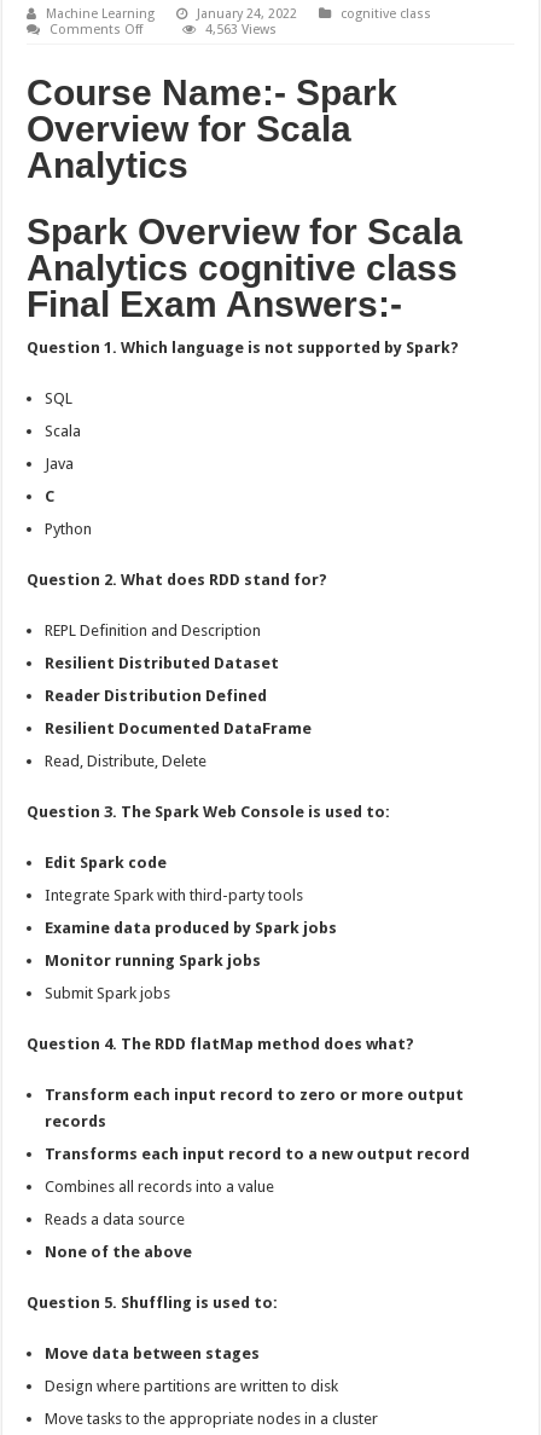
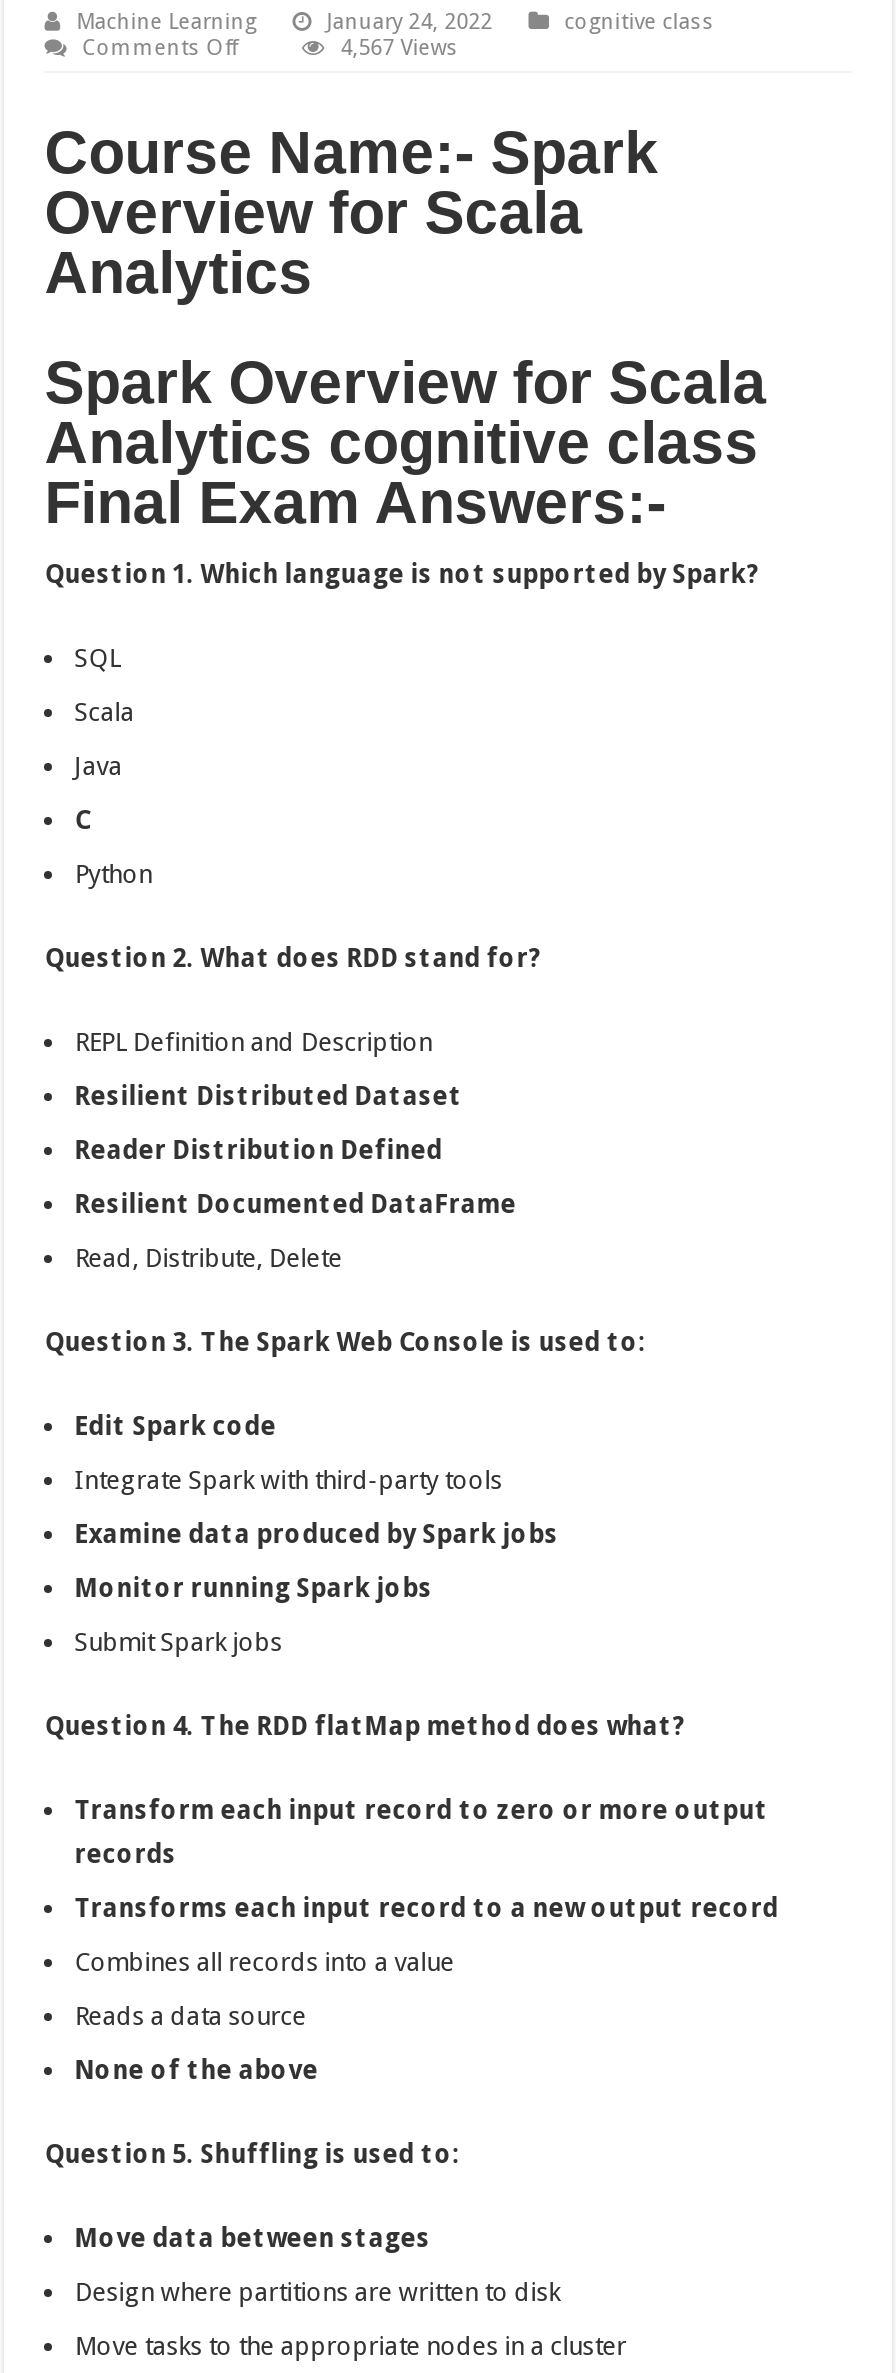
- 4,563 Views
+ 4,567 Views
